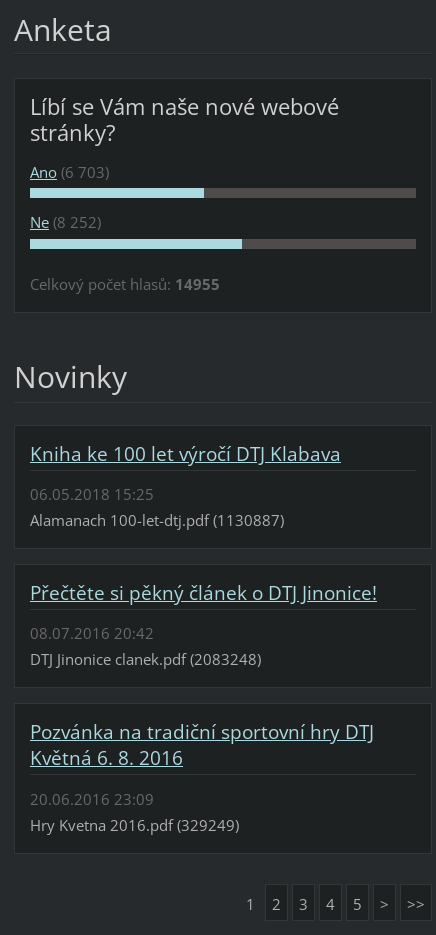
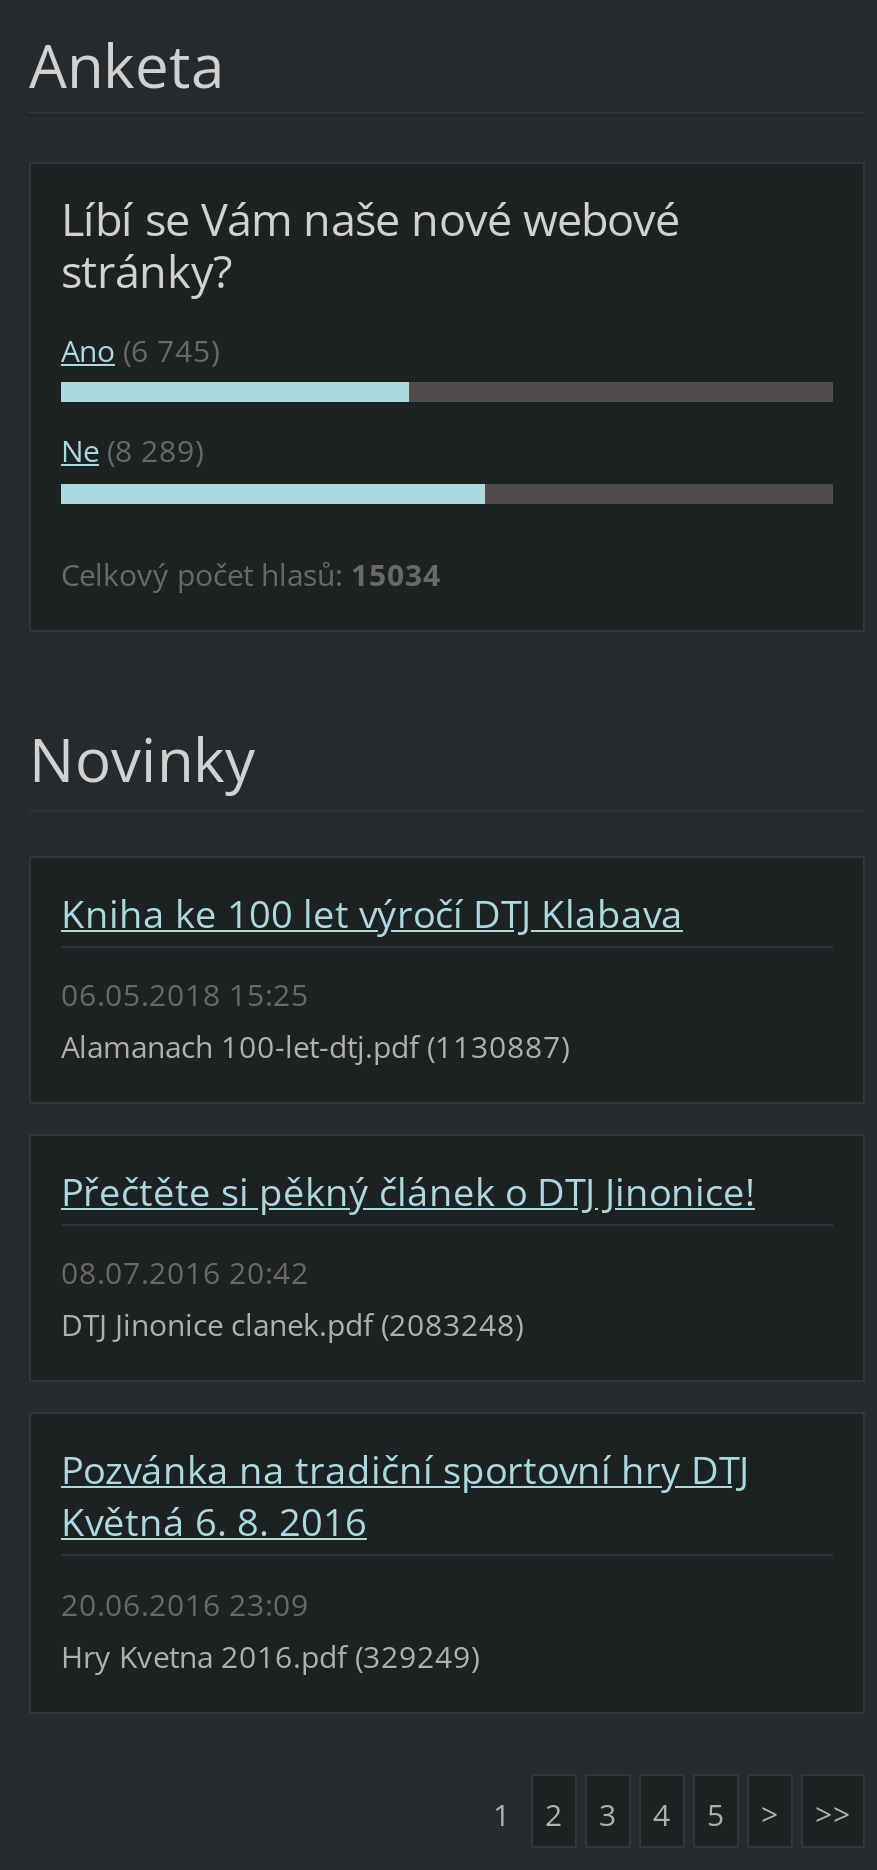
- Ano (6 703)
+ Ano (6 745)

- Ne (8 252)
+ Ne (8 289)

- Celkový počet hlasů: 14955
+ Celkový počet hlasů: 15034
